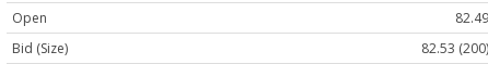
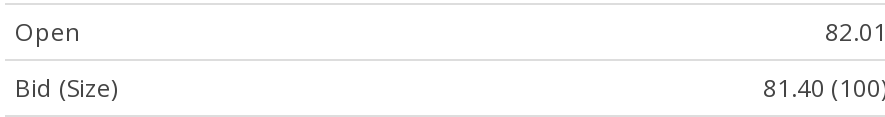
- 82.49
+ 82.01

- 82.53 (200)
+ 81.40 (100)
